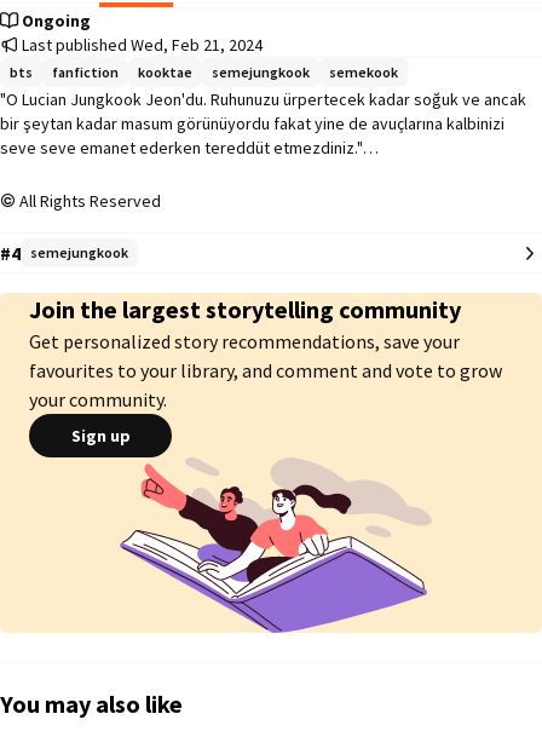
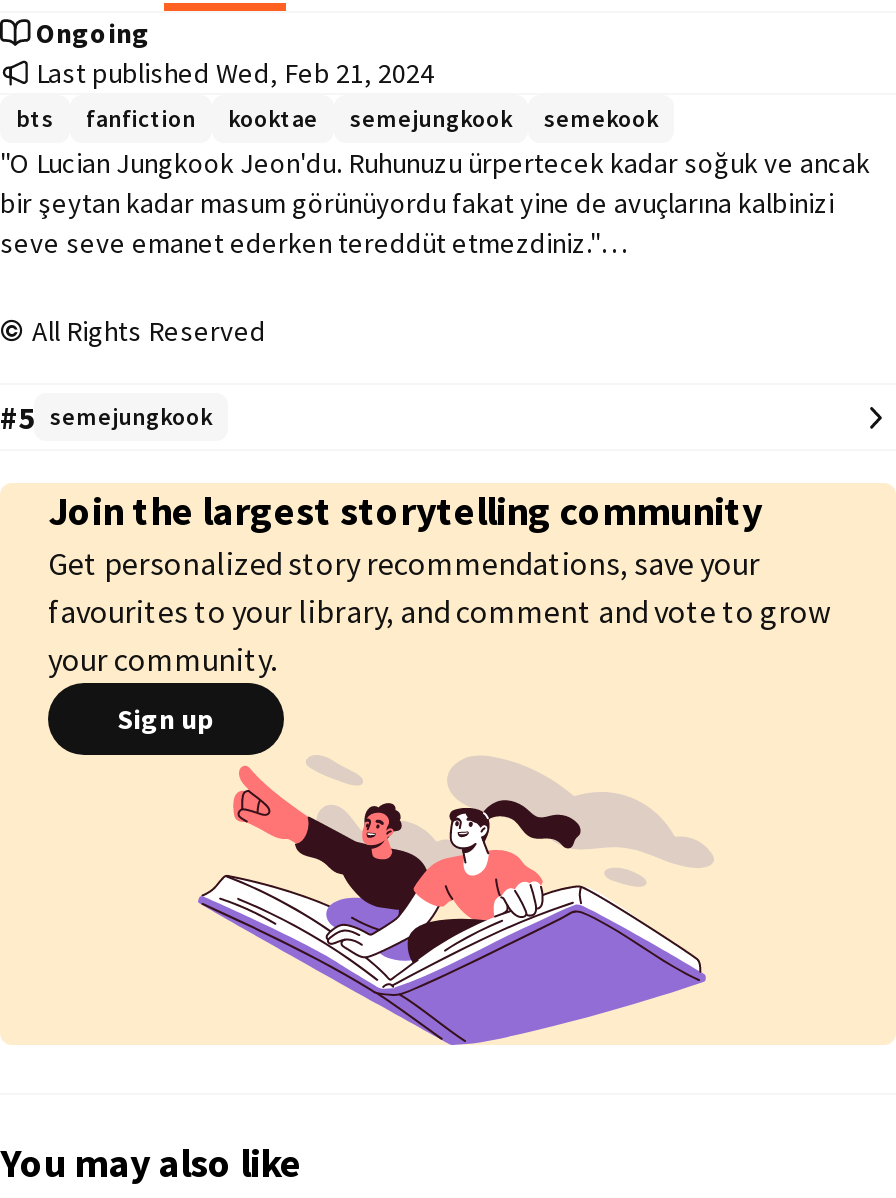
- #4 semejungkook
+ #5 semejungkook
